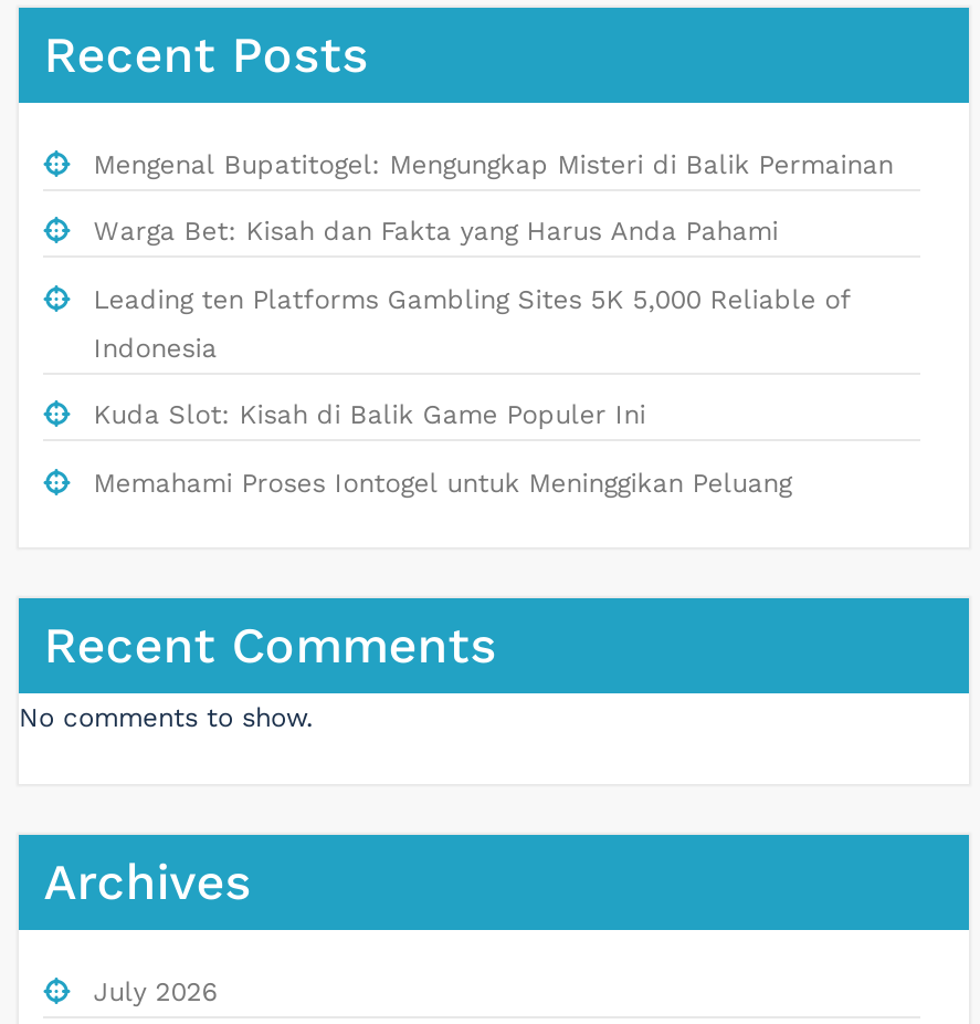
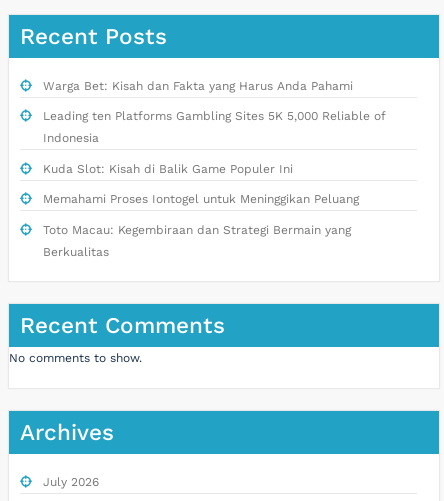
- Mengenal Bupatitogel: Mengungkap Misteri di Balik Permainan

moved up: Warga Bet: Kisah dan Fakta yang Harus Anda Pahami | Leading ten Platforms Gambling Sites 5K 5,000 Reliable of | Indonesia | Kuda Slot: Kisah di Balik Game Populer Ini | Memahami Proses Iontogel untuk Meninggikan Peluang

+ Toto Macau: Kegembiraan dan Strategi Bermain yang
+ Berkualitas
